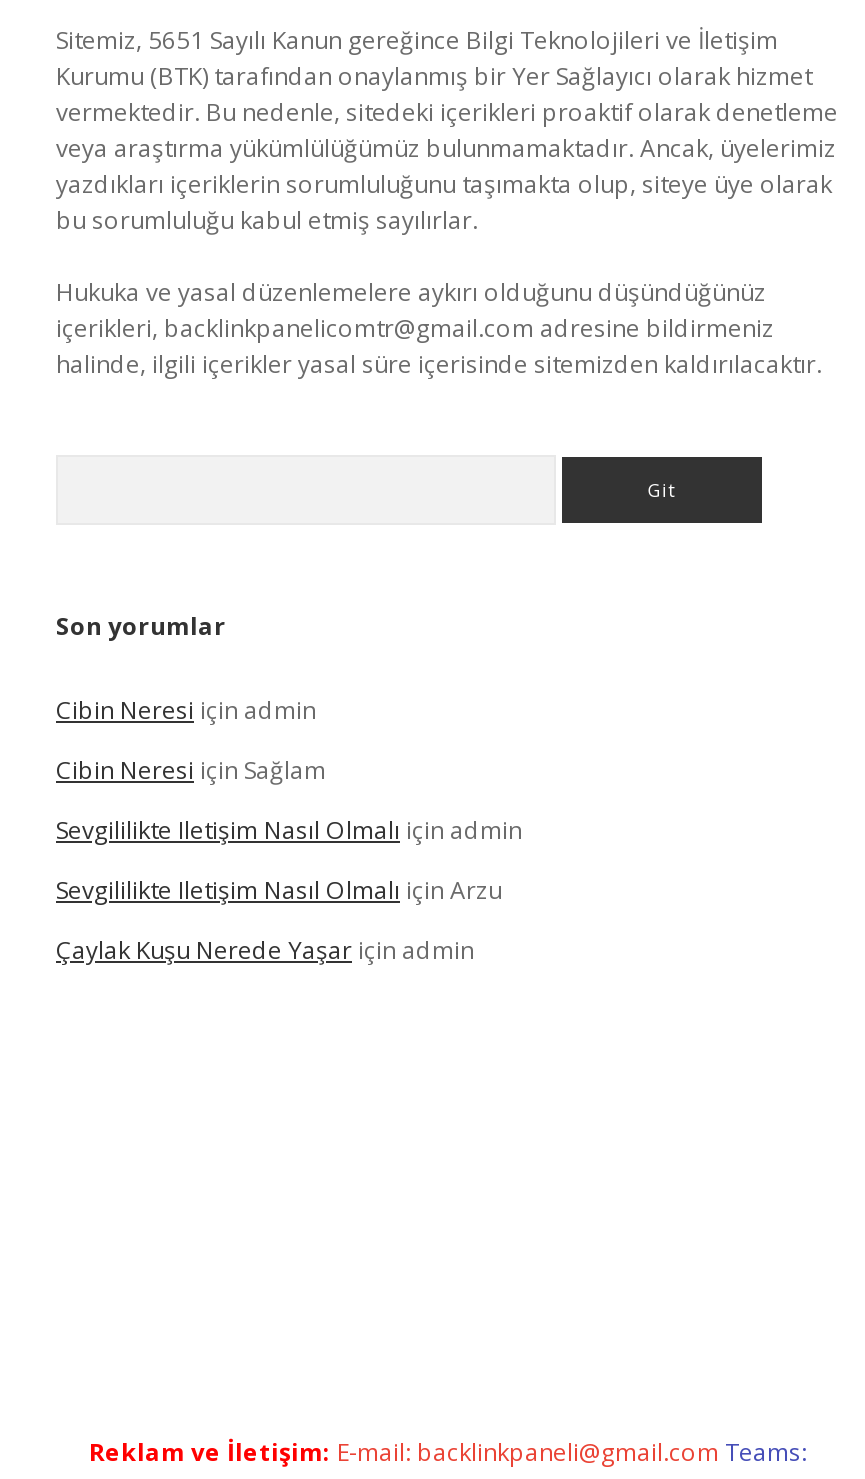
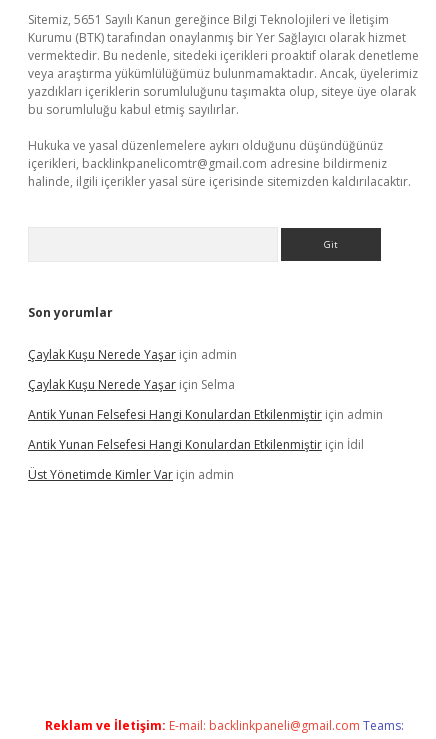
- Cibin Neresi için admin
- Cibin Neresi için Sağlam
- Sevgililikte Iletişim Nasıl Olmalı için admin
- Sevgililikte Iletişim Nasıl Olmalı için Arzu

moved up: Çaylak Kuşu Nerede Yaşar için admin

+ Çaylak Kuşu Nerede Yaşar için Selma
+ Antik Yunan Felsefesi Hangi Konulardan Etkilenmiştir için admin
+ Antik Yunan Felsefesi Hangi Konulardan Etkilenmiştir için İdil
+ Üst Yönetimde Kimler Var için admin
